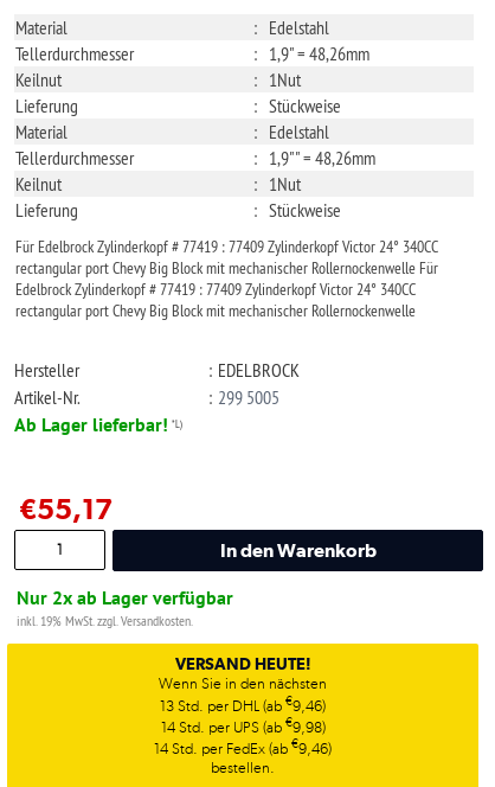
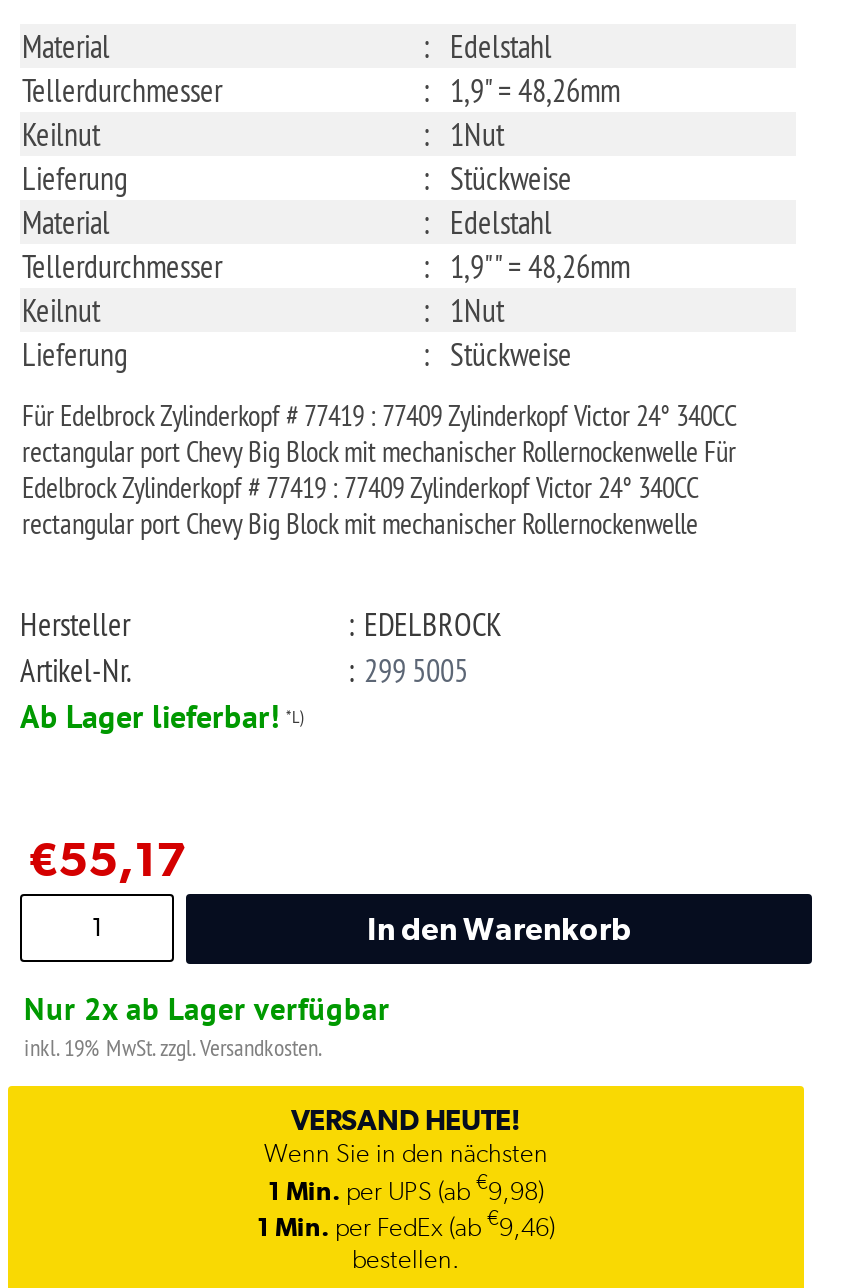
- 13 Std. per DHL (ab€9,46)
- 14 Std. per UPS (ab€9,98)
- 14 Std. per FedEx (ab€9,46)
+ 1 Min. per UPS (ab€9,98)
+ 1 Min. per FedEx (ab€9,46)
